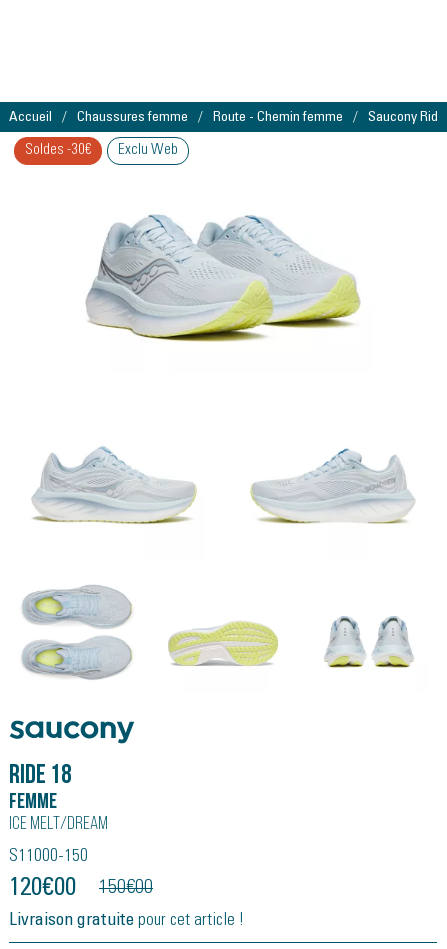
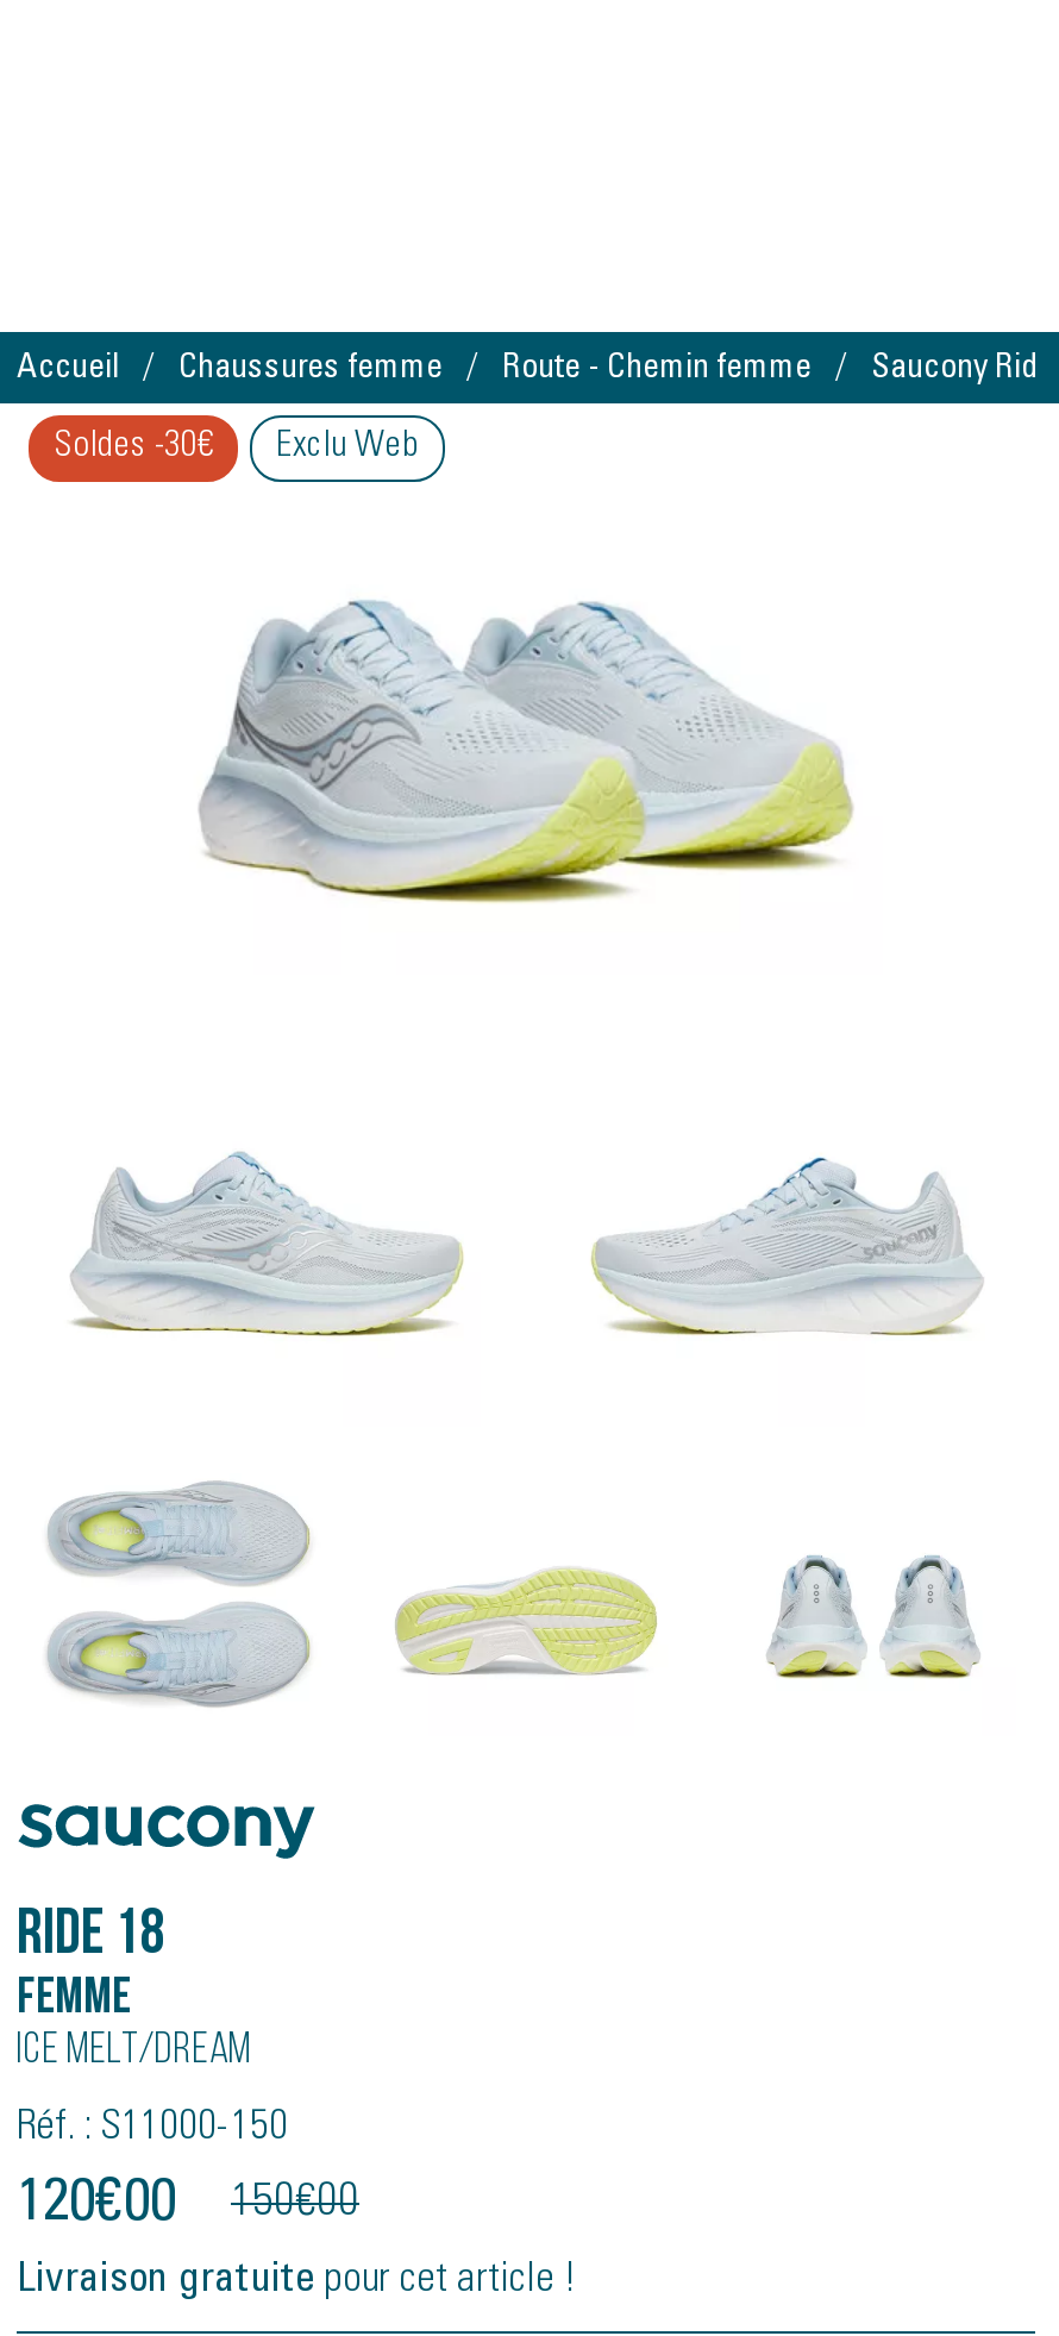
- S11000-150
+ Réf. : S11000-150
